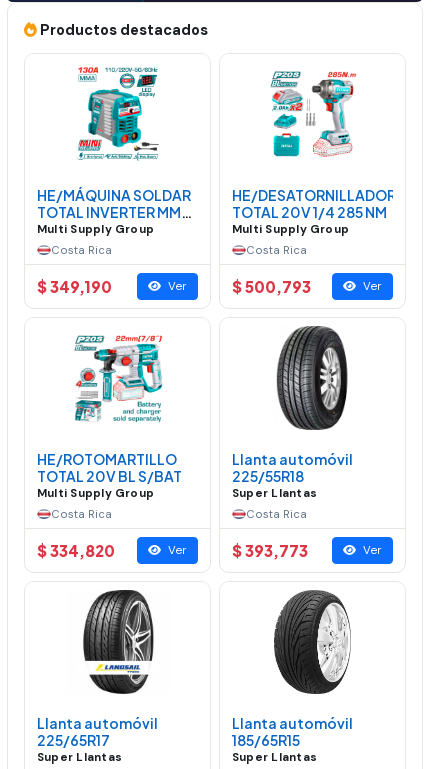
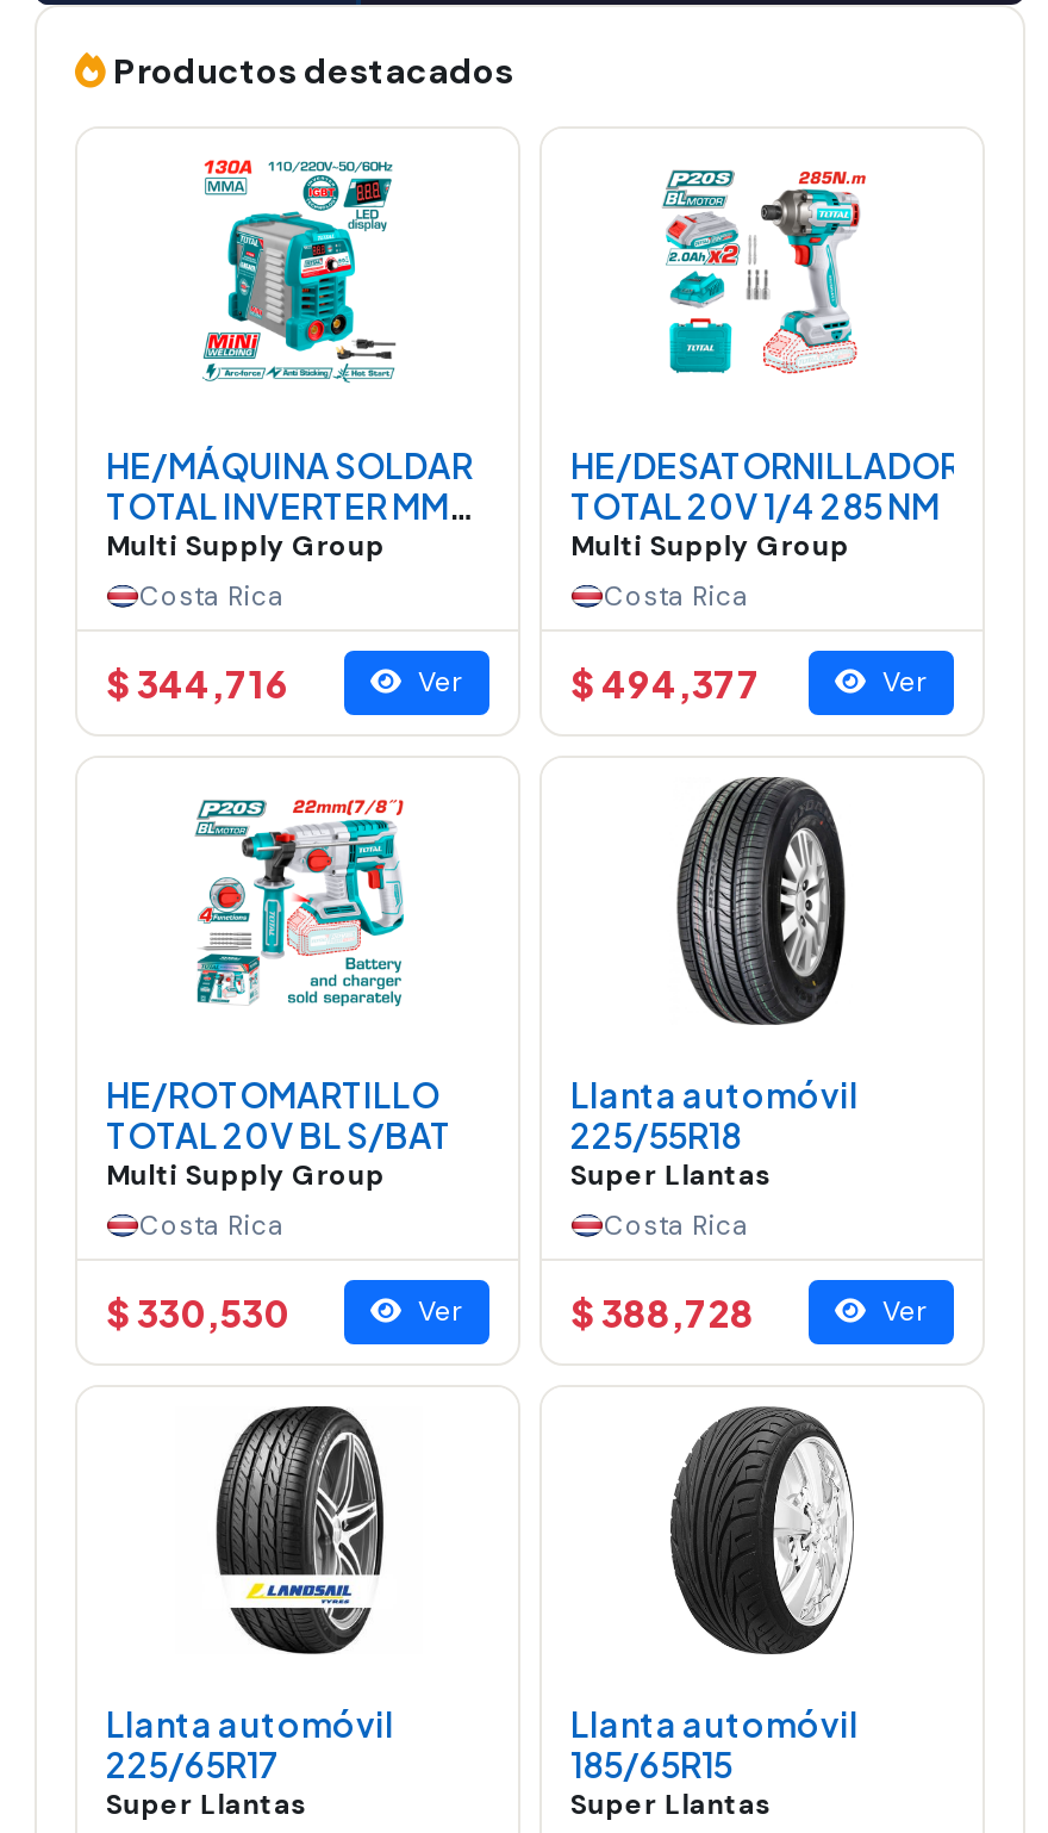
- $ 349,190
+ $ 344,716

- $ 500,793
+ $ 494,377

- $ 334,820
+ $ 330,530

- $ 393,773
+ $ 388,728
